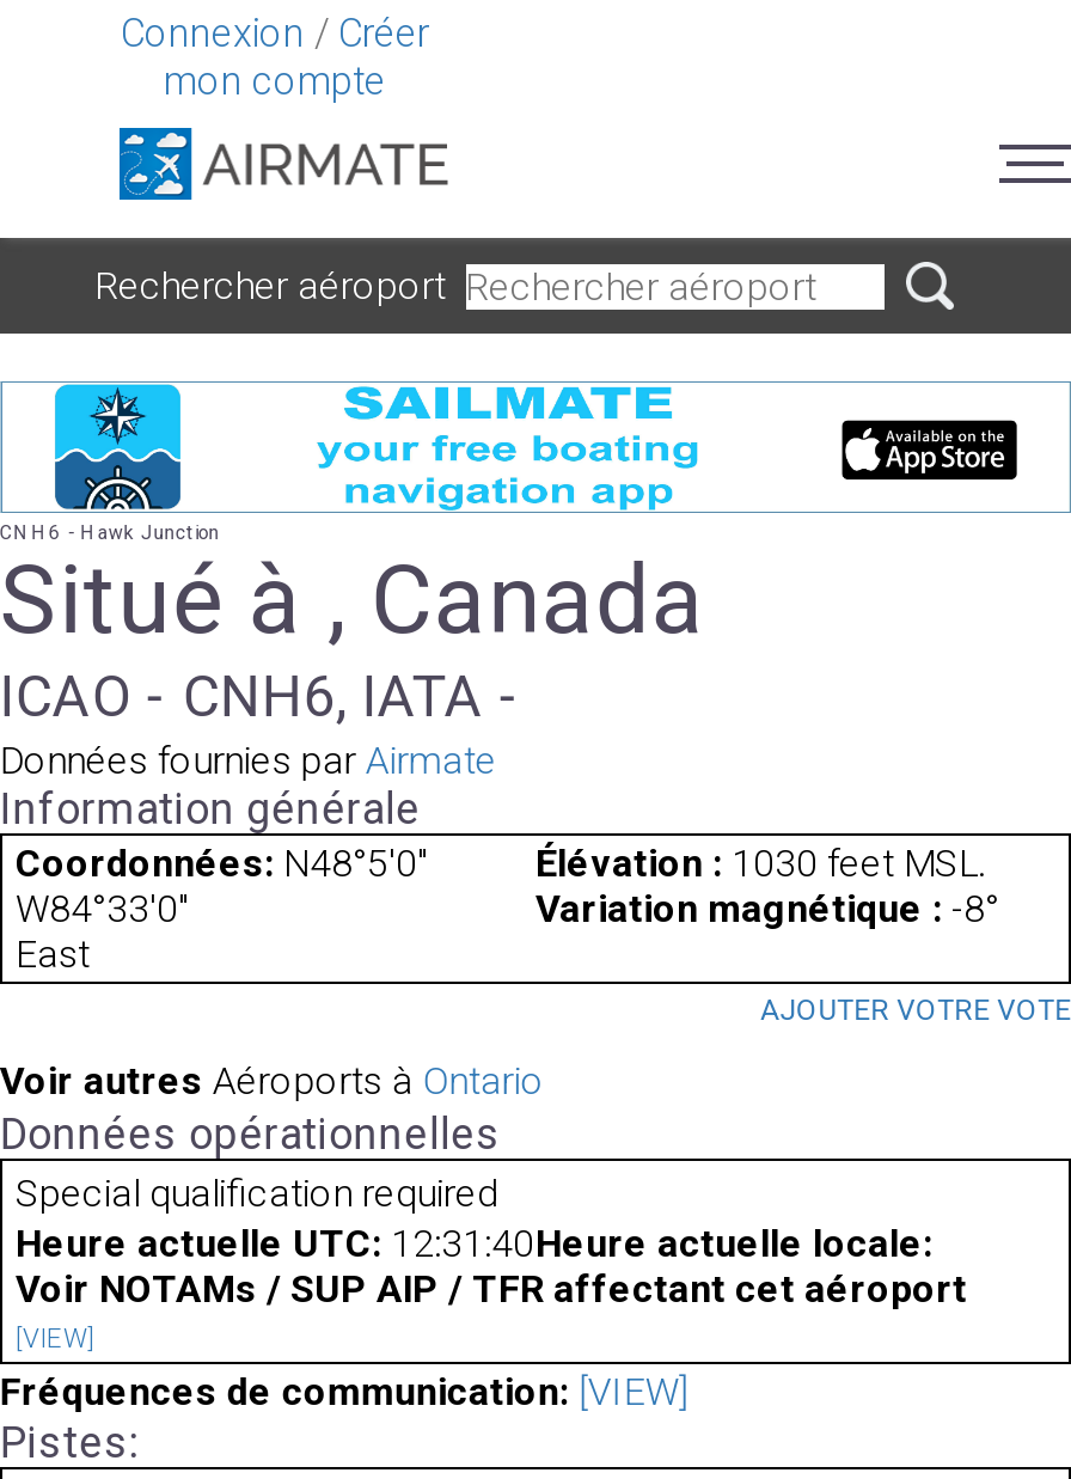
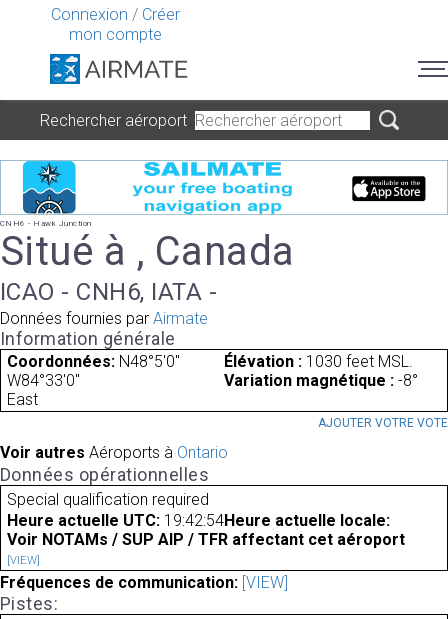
- Heure actuelle UTC: 12:31:40Heure actuelle locale:
+ Heure actuelle UTC: 19:42:54Heure actuelle locale:
